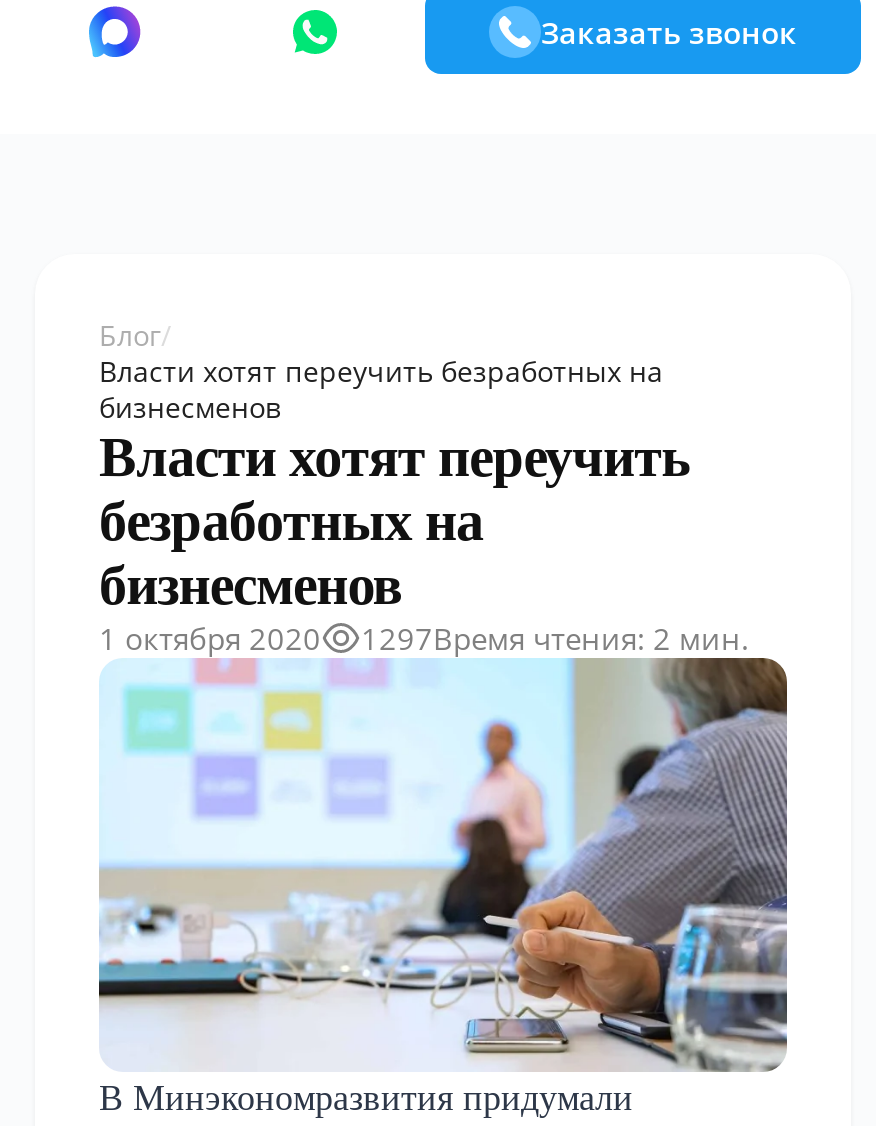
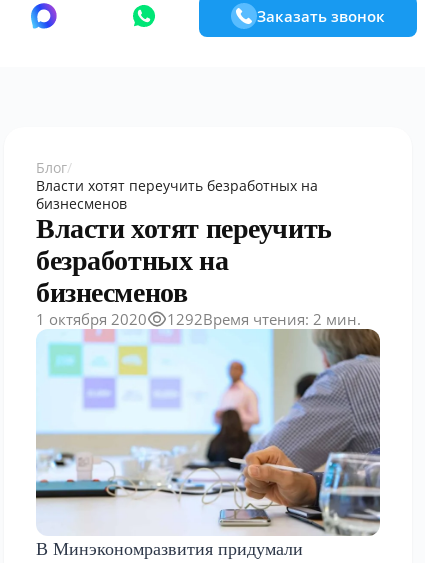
- 1297Время чтения: 2 мин.
+ 1292Время чтения: 2 мин.
